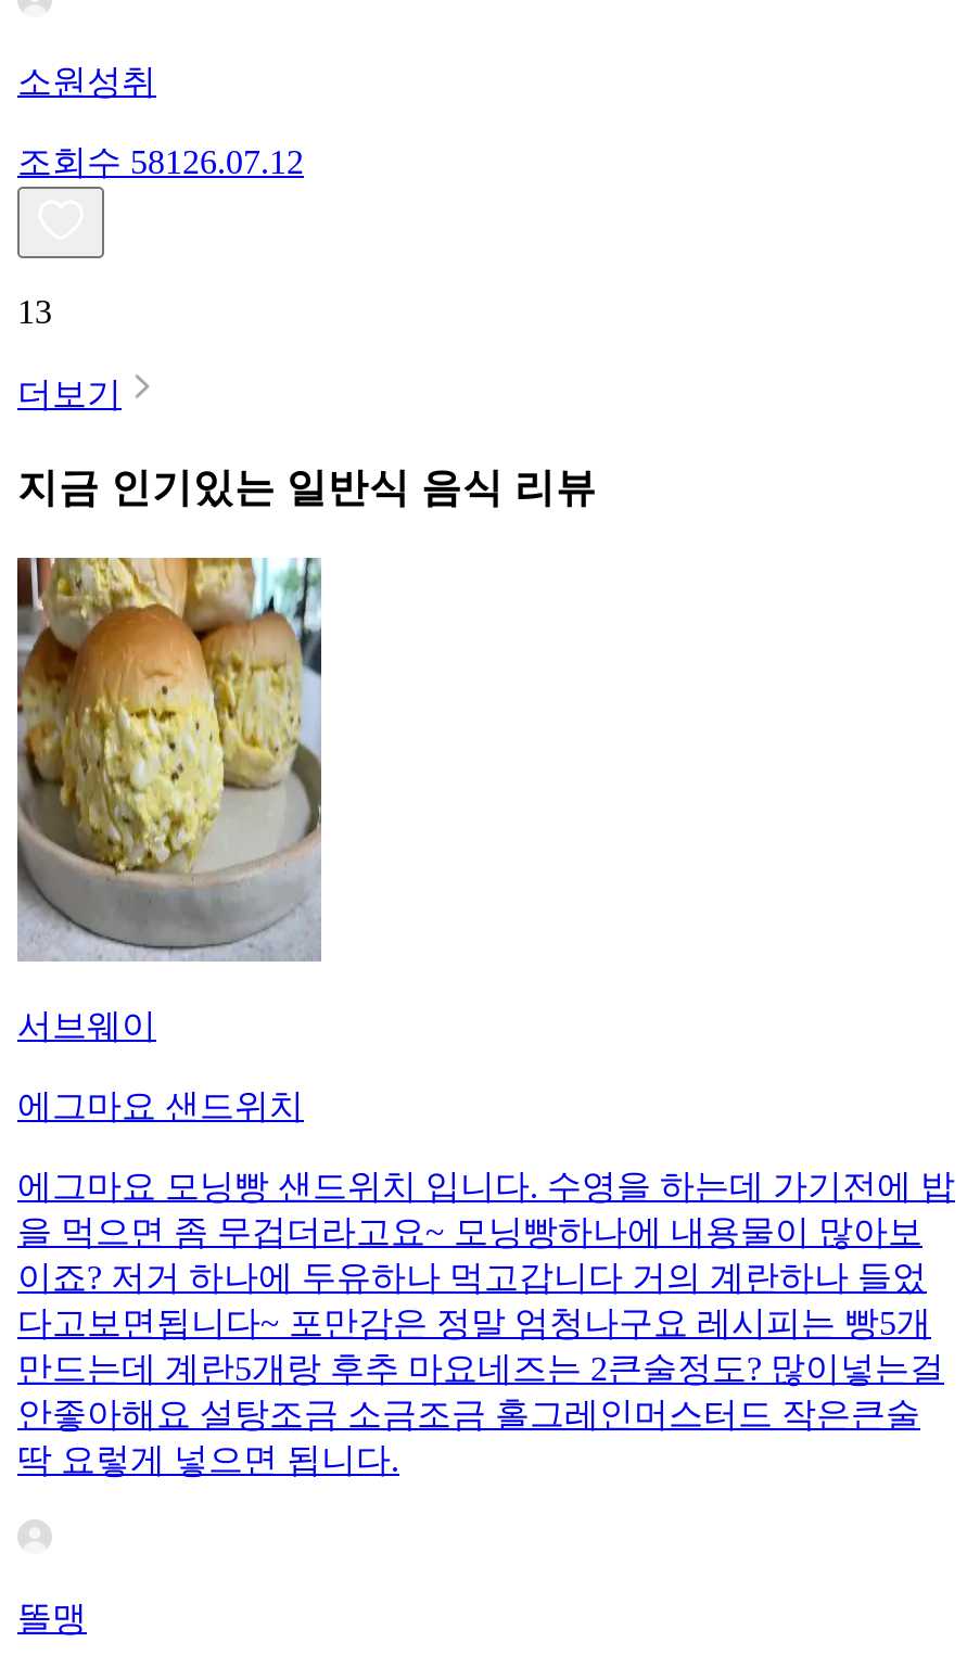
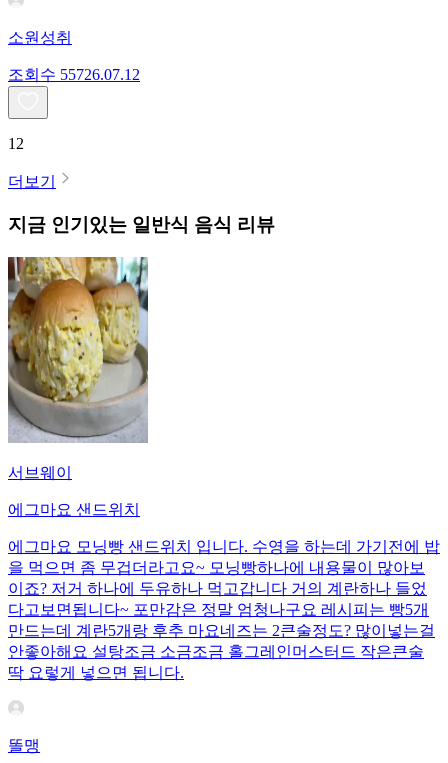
- 조회수 581 26.07.12
+ 조회수 557 26.07.12

- 13
+ 12
